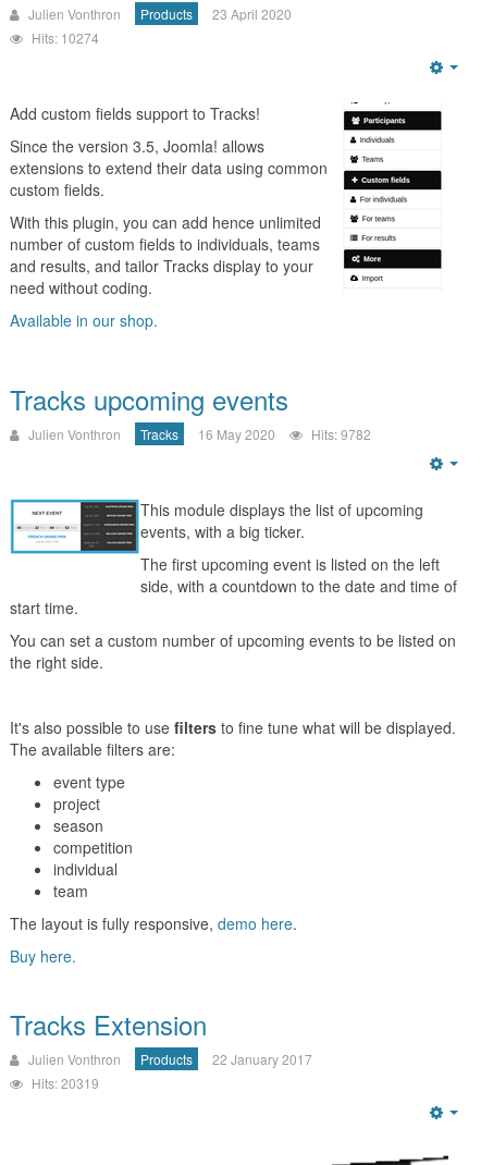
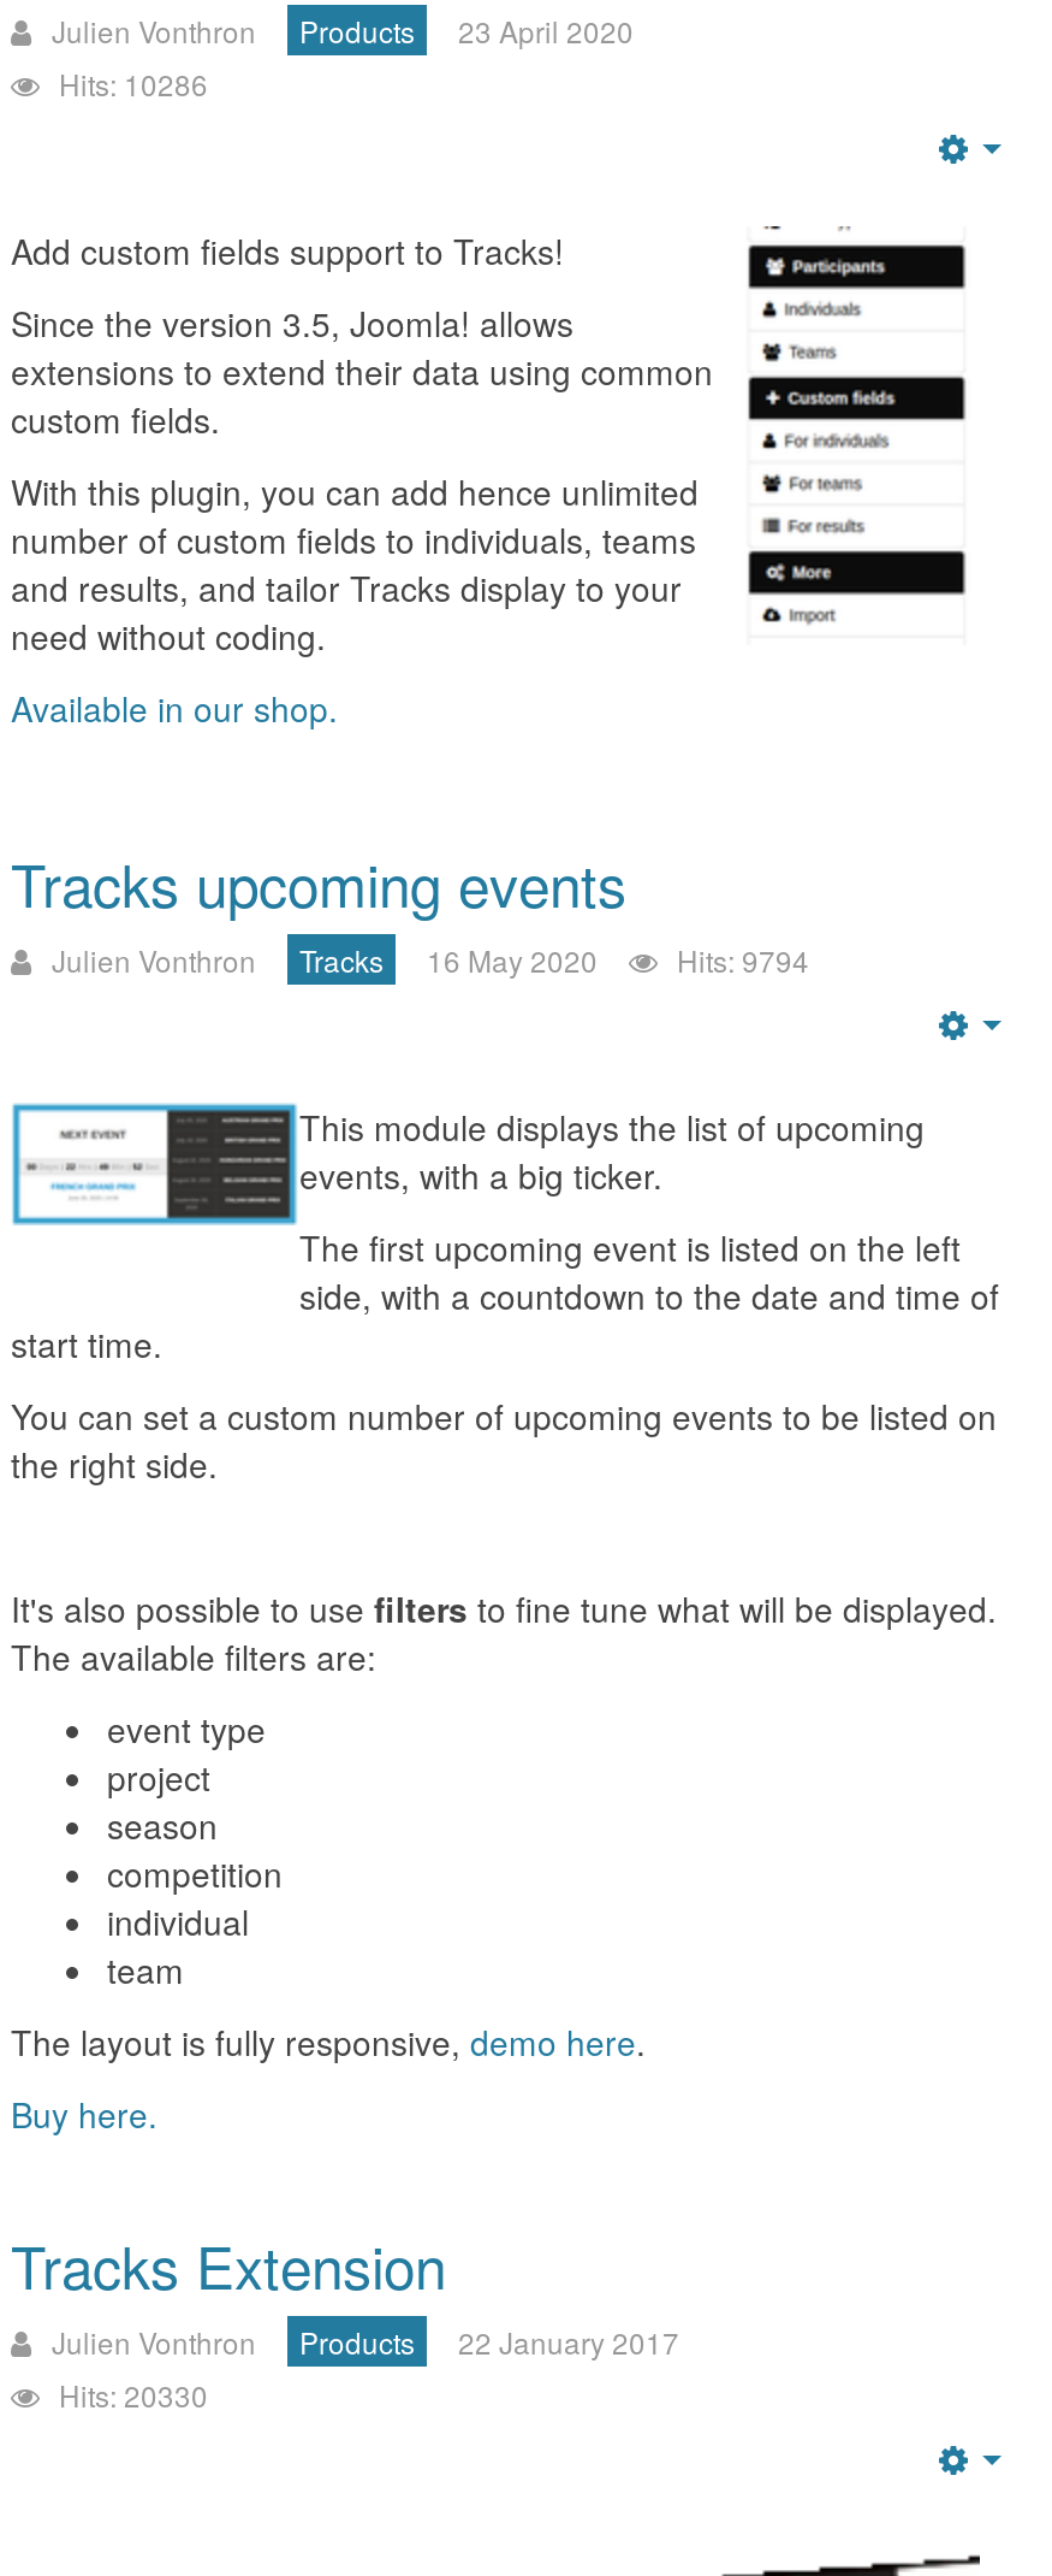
- Hits: 10274
+ Hits: 10286

- Julien Vonthron Tracks 16 May 2020 Hits: 9782
+ Julien Vonthron Tracks 16 May 2020 Hits: 9794

- Hits: 20319
+ Hits: 20330
